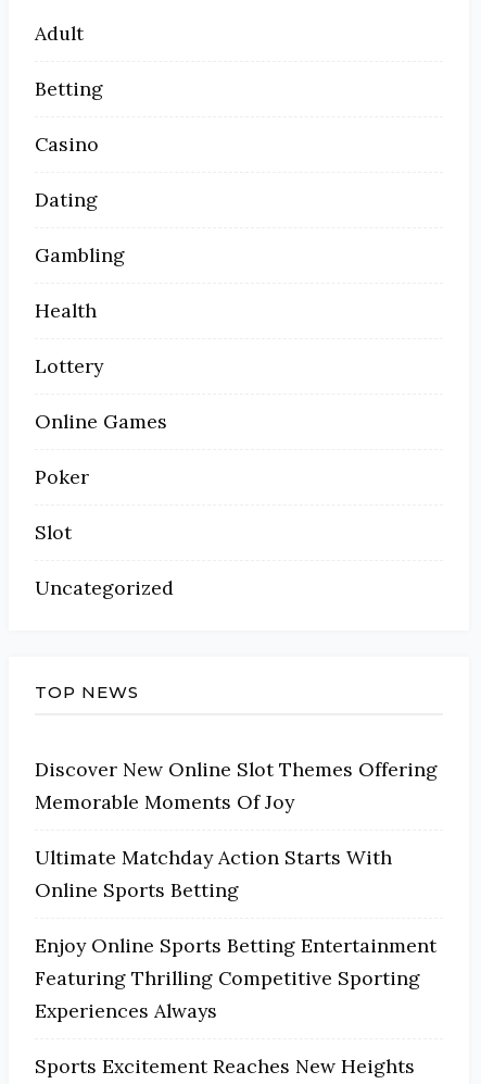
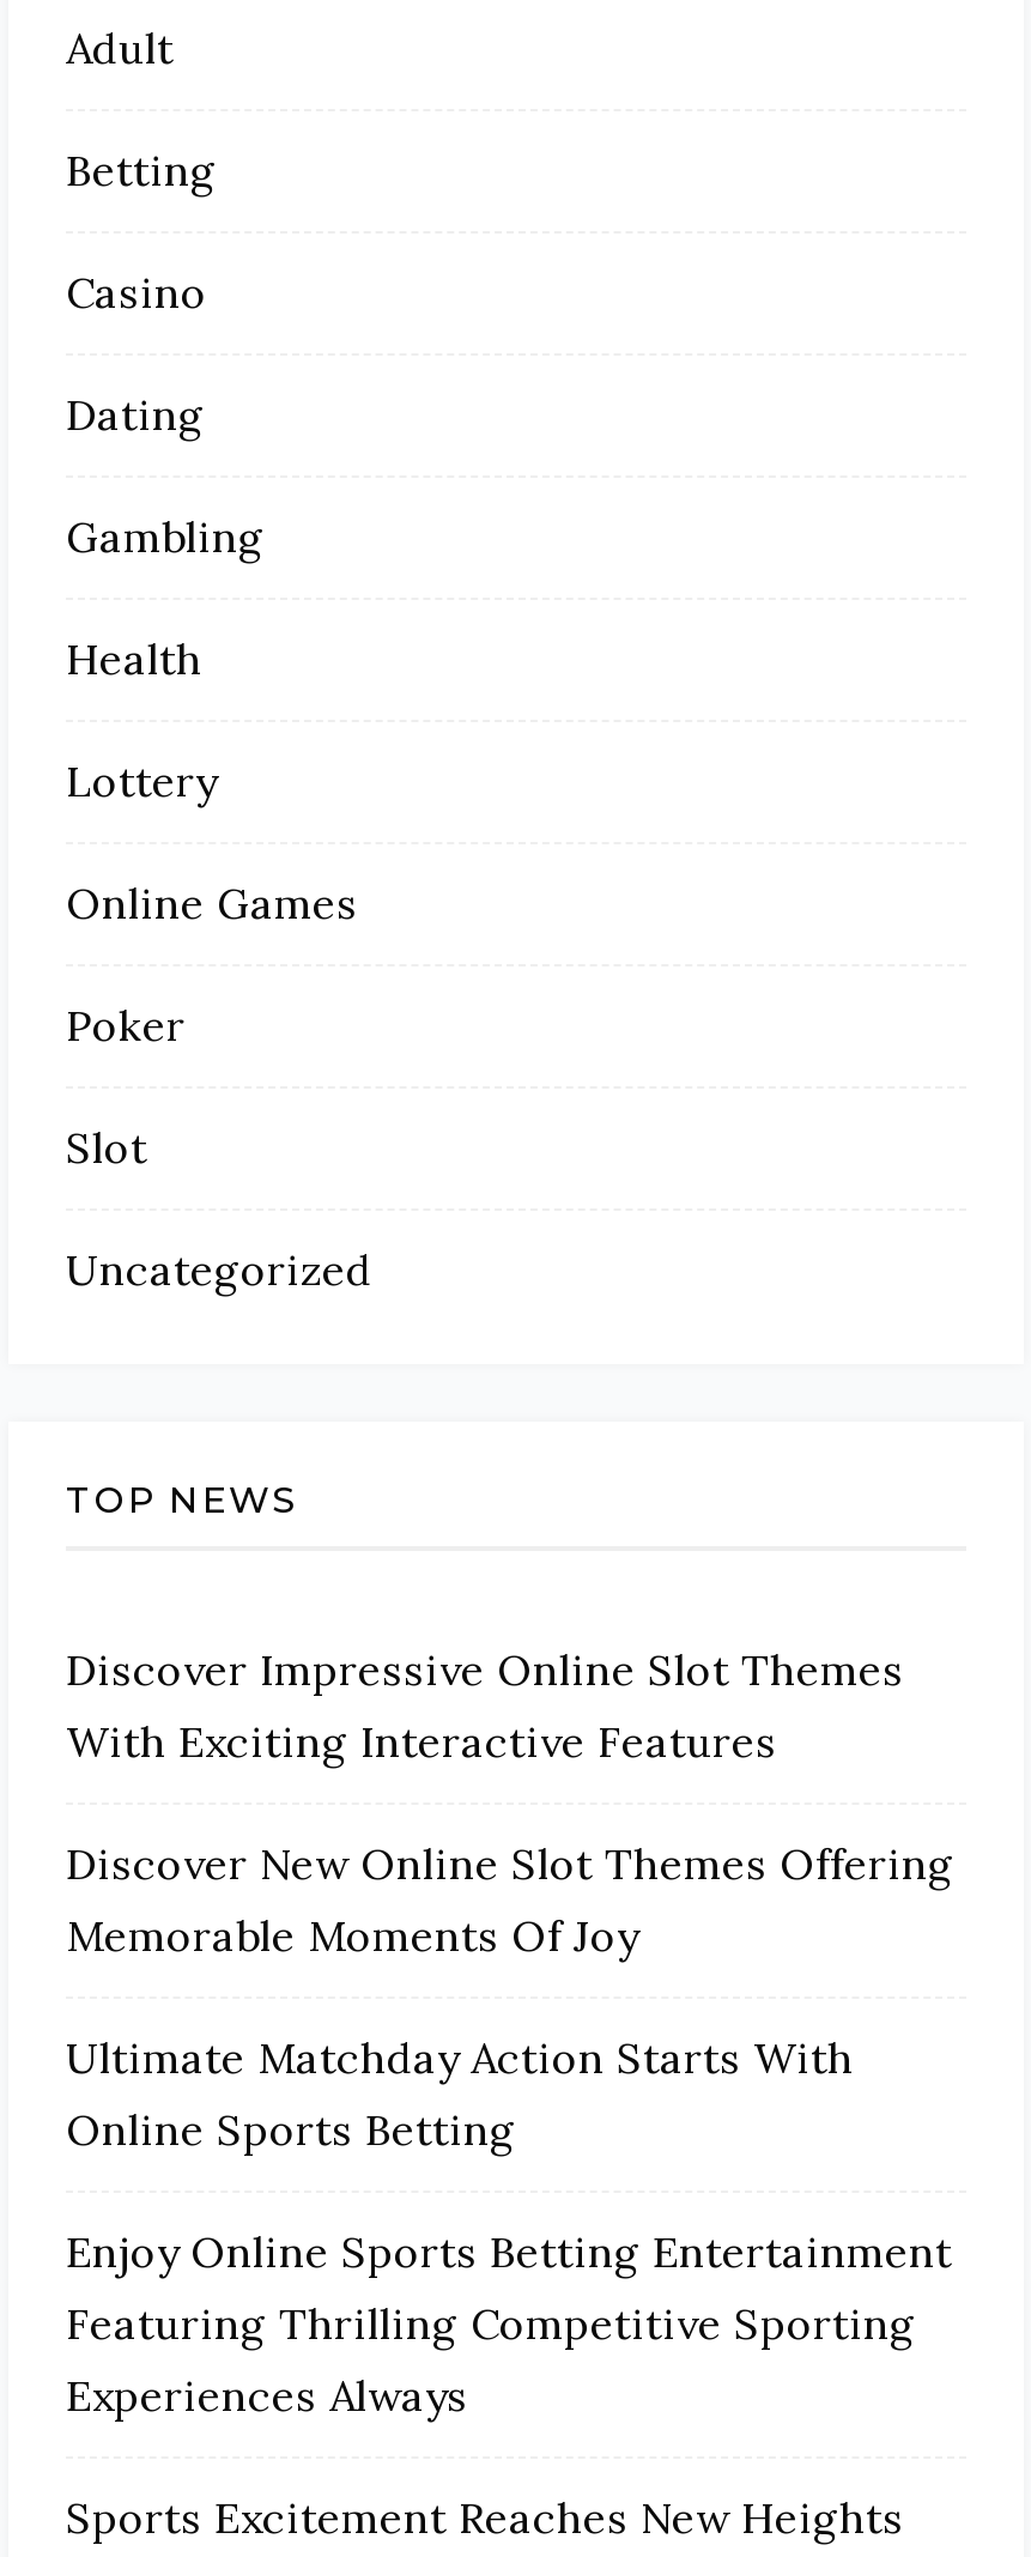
+ Discover Impressive Online Slot Themes
+ With Exciting Interactive Features
